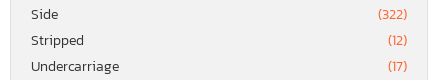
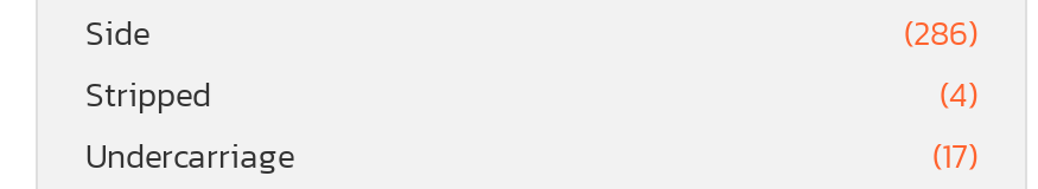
- (322)
+ (286)

- (12)
+ (4)
